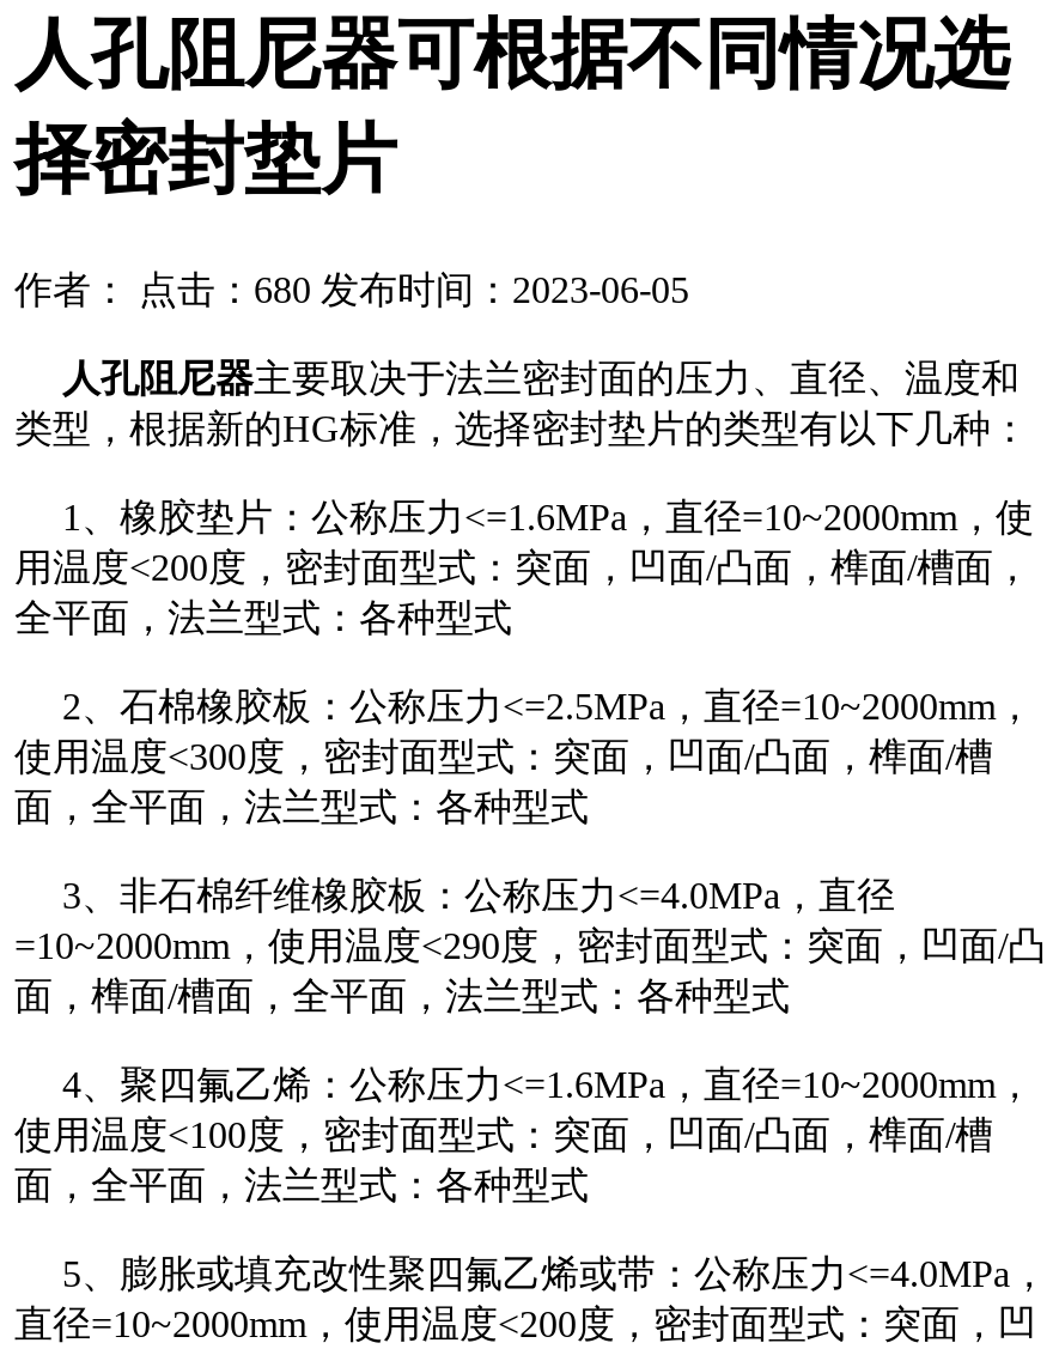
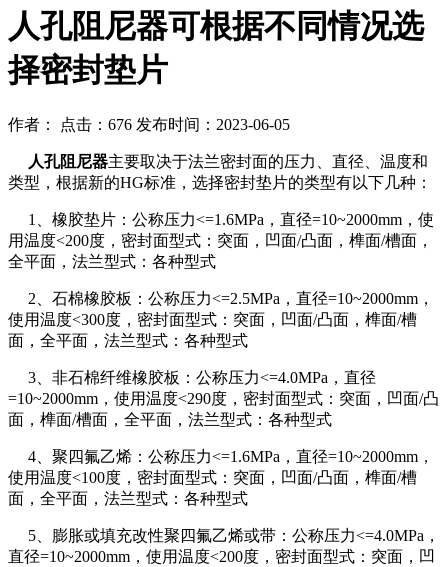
- 作者： 点击：680 发布时间：2023-06-05
+ 作者： 点击：676 发布时间：2023-06-05
